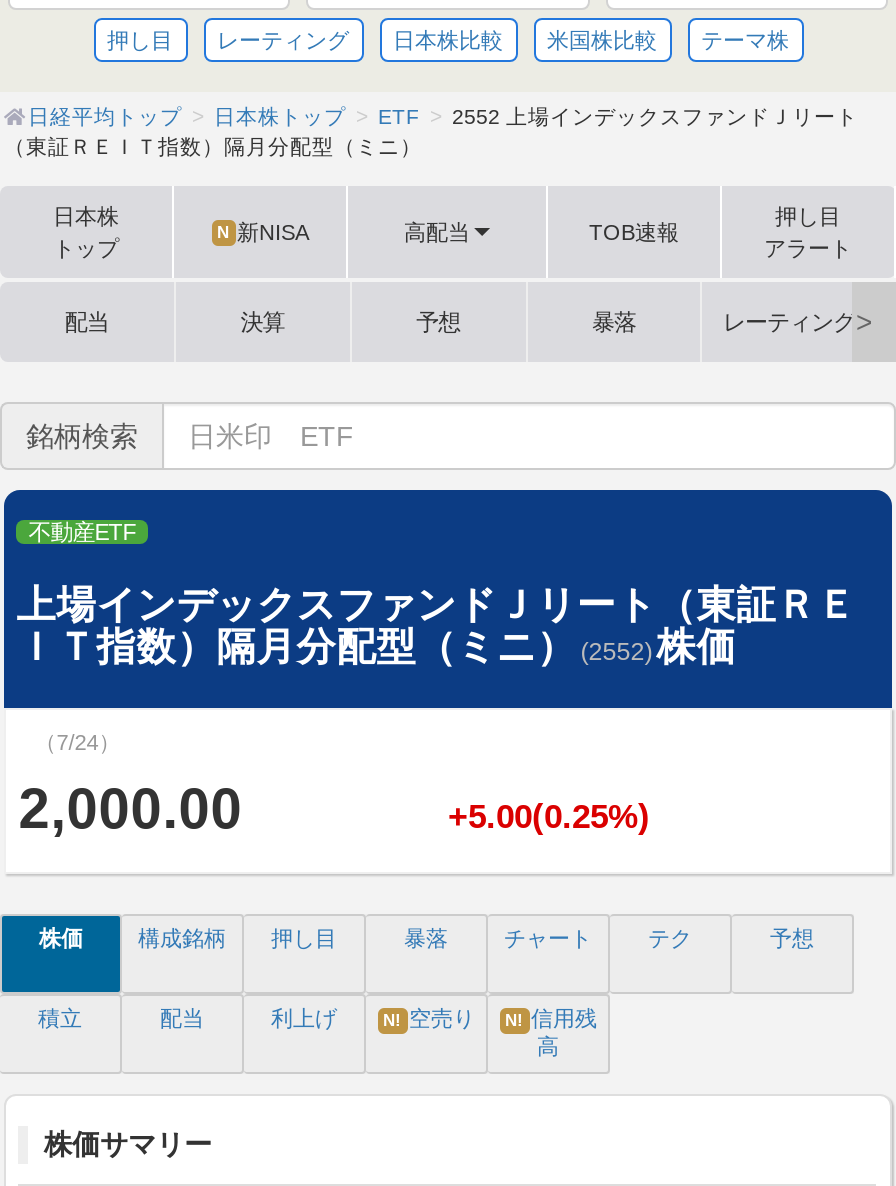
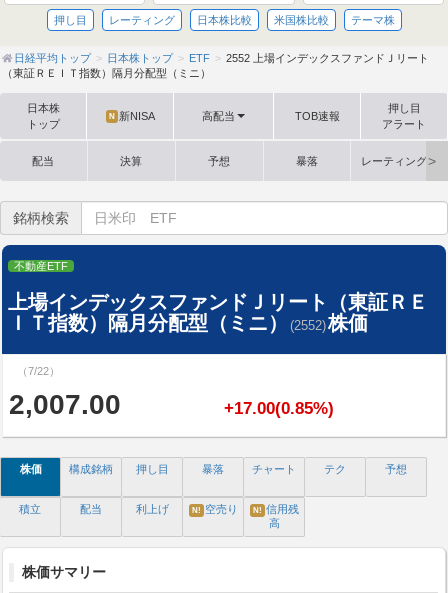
- （7/24）
+ （7/22）

- 2,000.00
+ 2,007.00

- +5.00(0.25%)
+ +17.00(0.85%)
